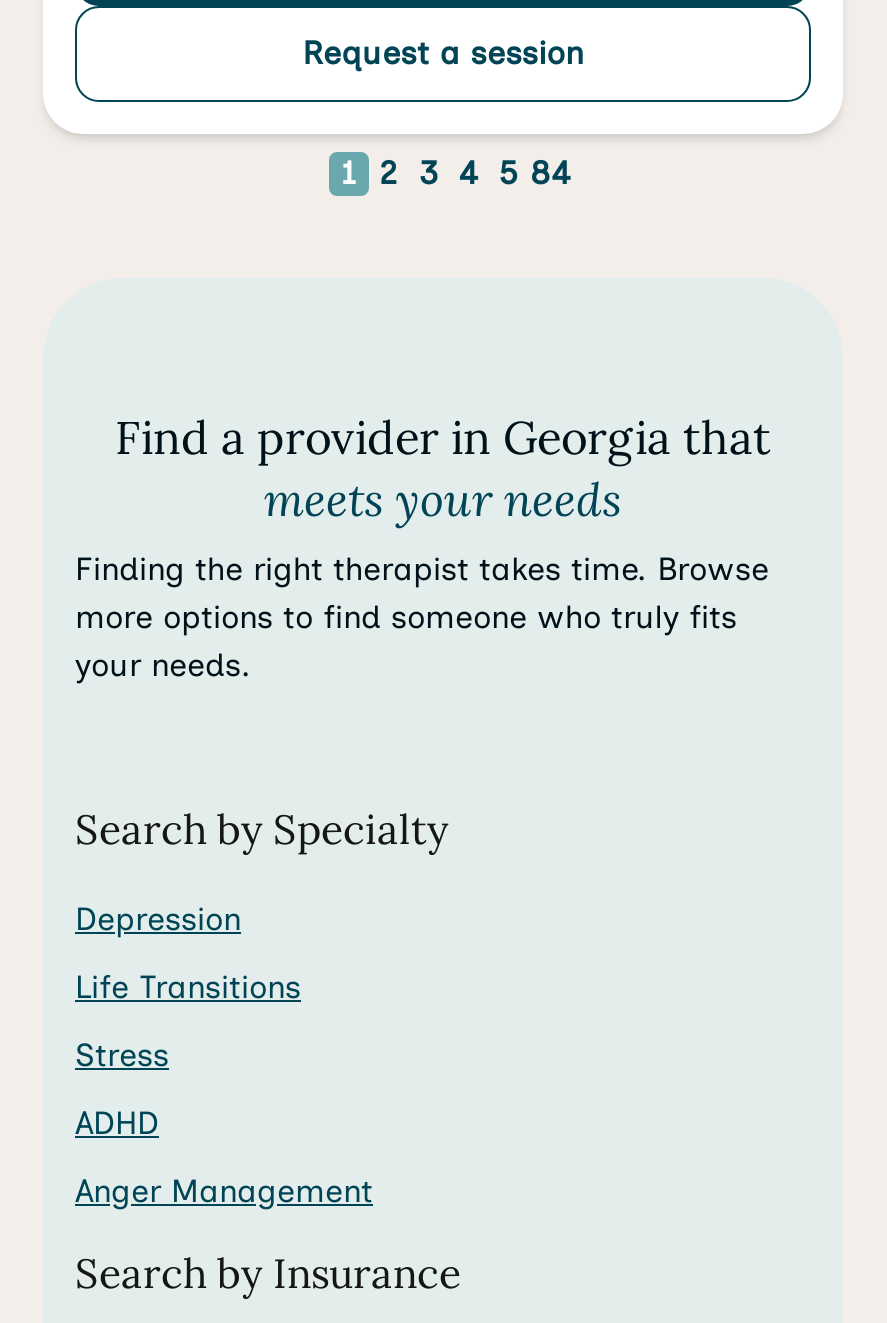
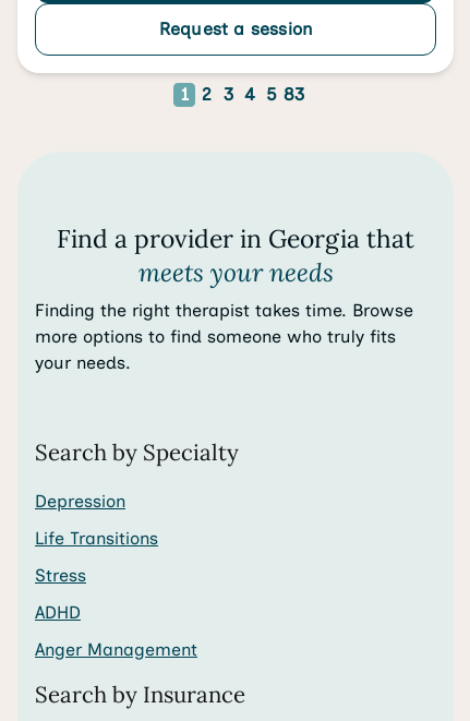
- 1 2 3 4 5 84
+ 1 2 3 4 5 83
